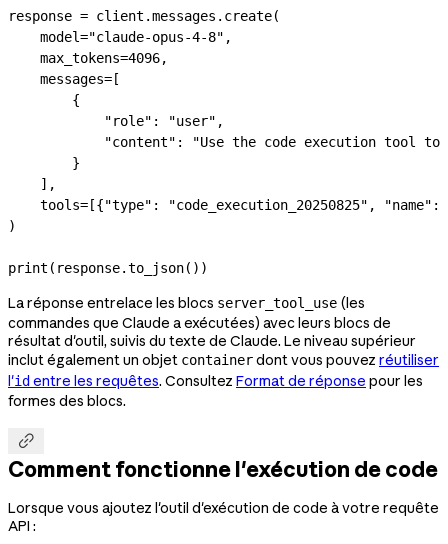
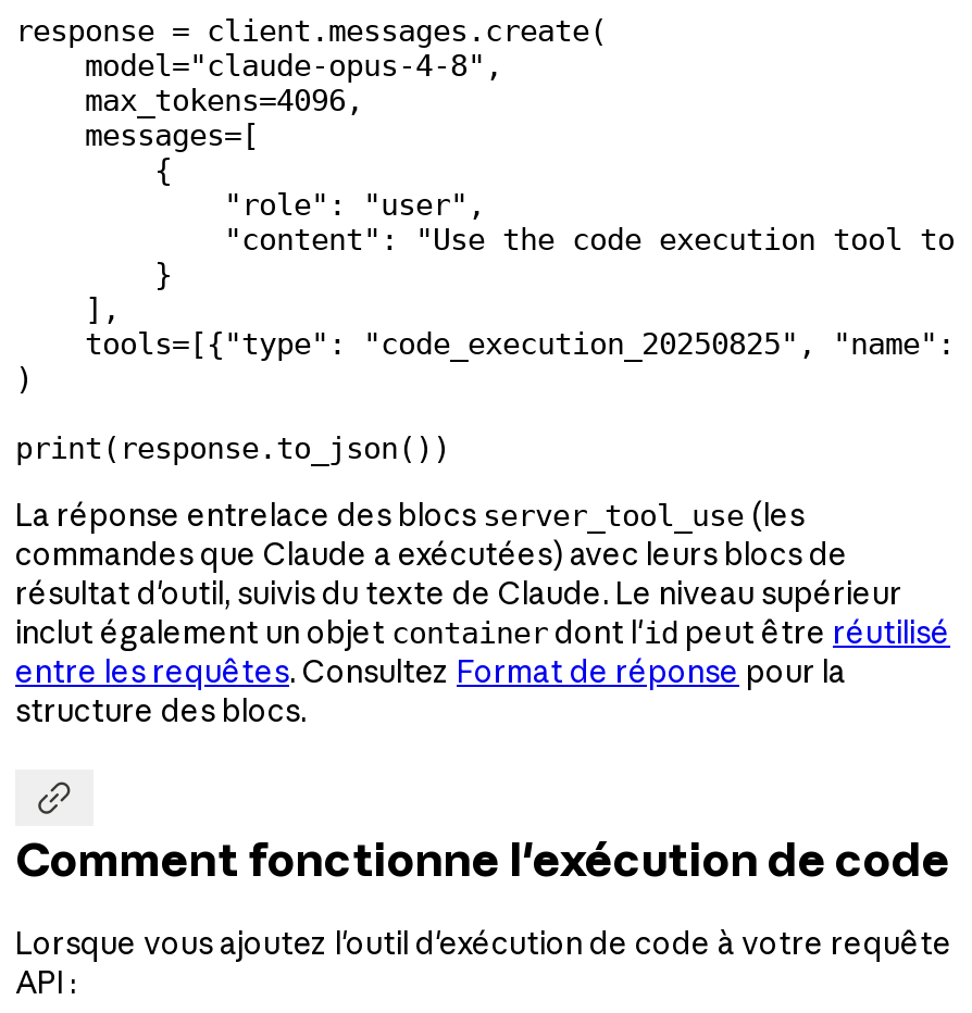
- La réponse entrelace les blocs server_tool_use (les
+ La réponse entrelace des blocs server_tool_use (les

- inclut également un objet container dont vous pouvez réutiliser
- l'id entre les requêtes. Consultez Format de réponse pour les
- formes des blocs.
+ inclut également un objet container dont l'id peut être réutilisé
+ entre les requêtes. Consultez Format de réponse pour la
+ structure des blocs.
